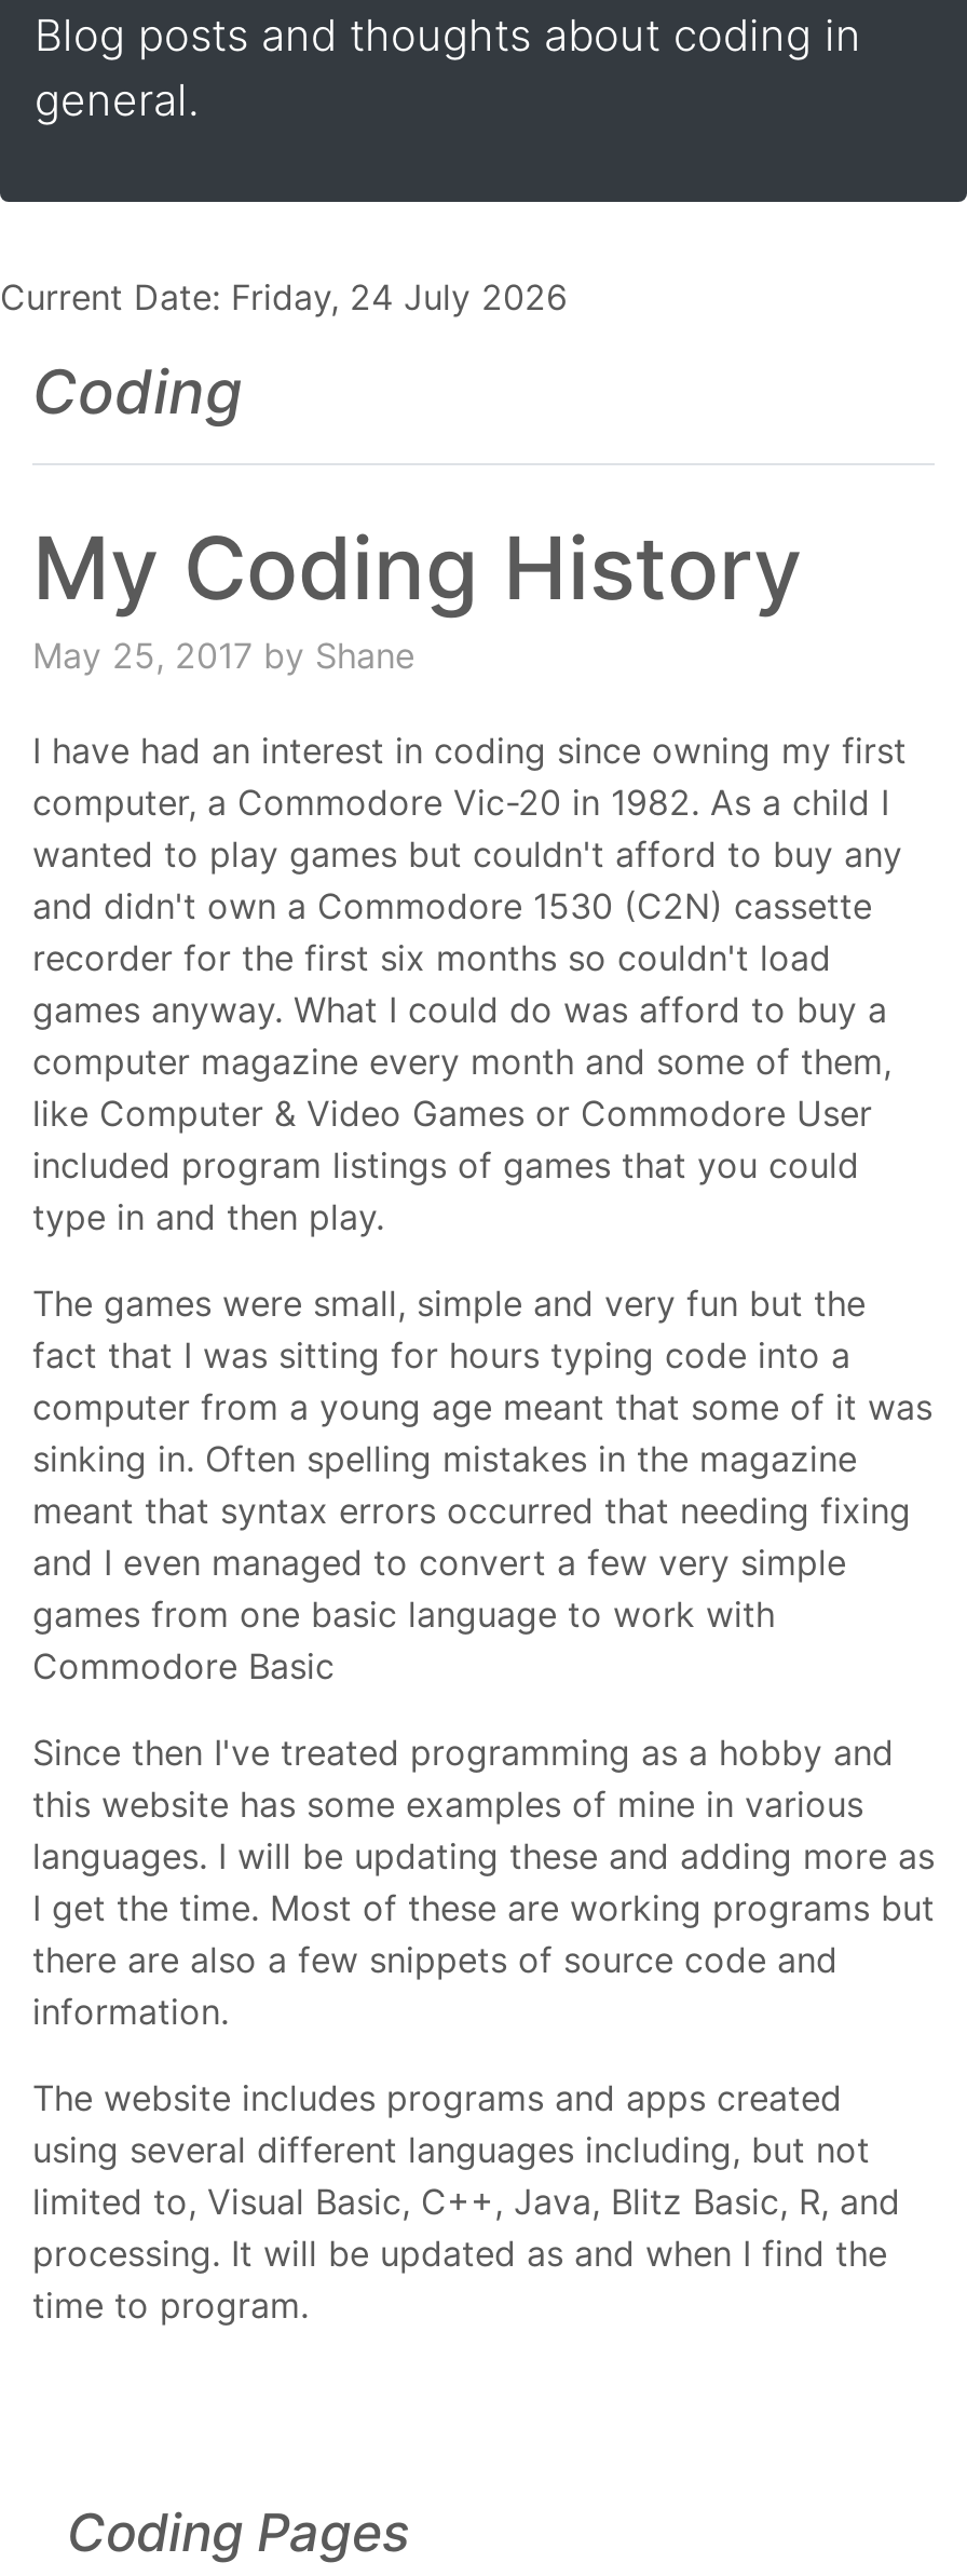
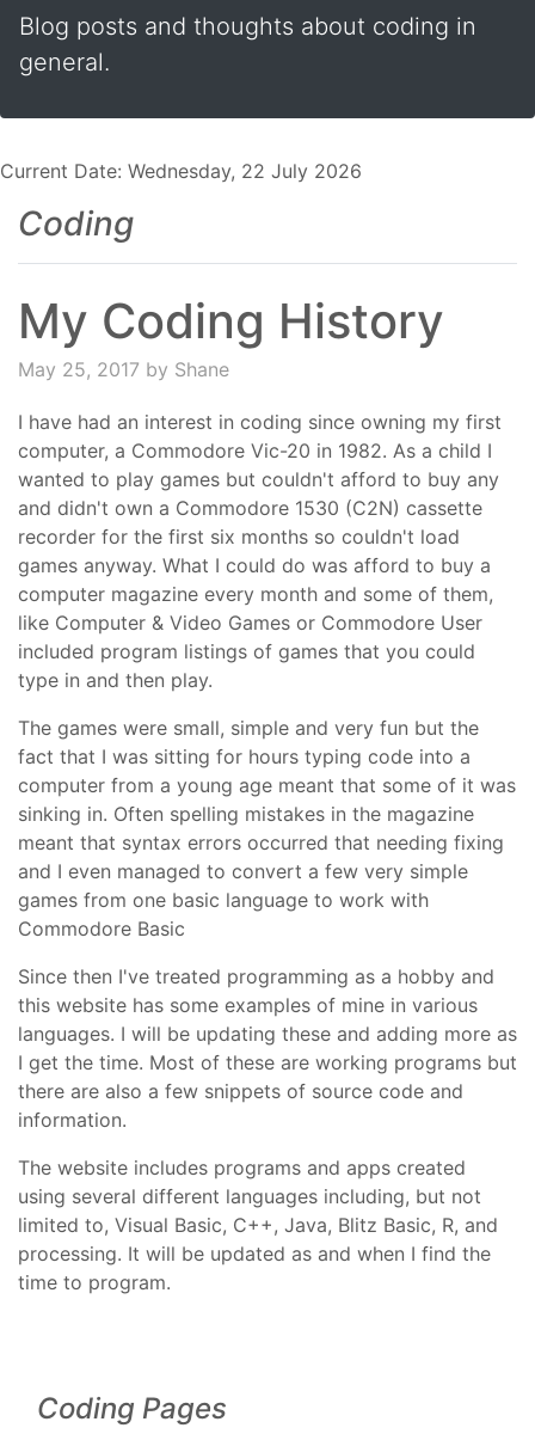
- Current Date: Friday, 24 July 2026
+ Current Date: Wednesday, 22 July 2026
